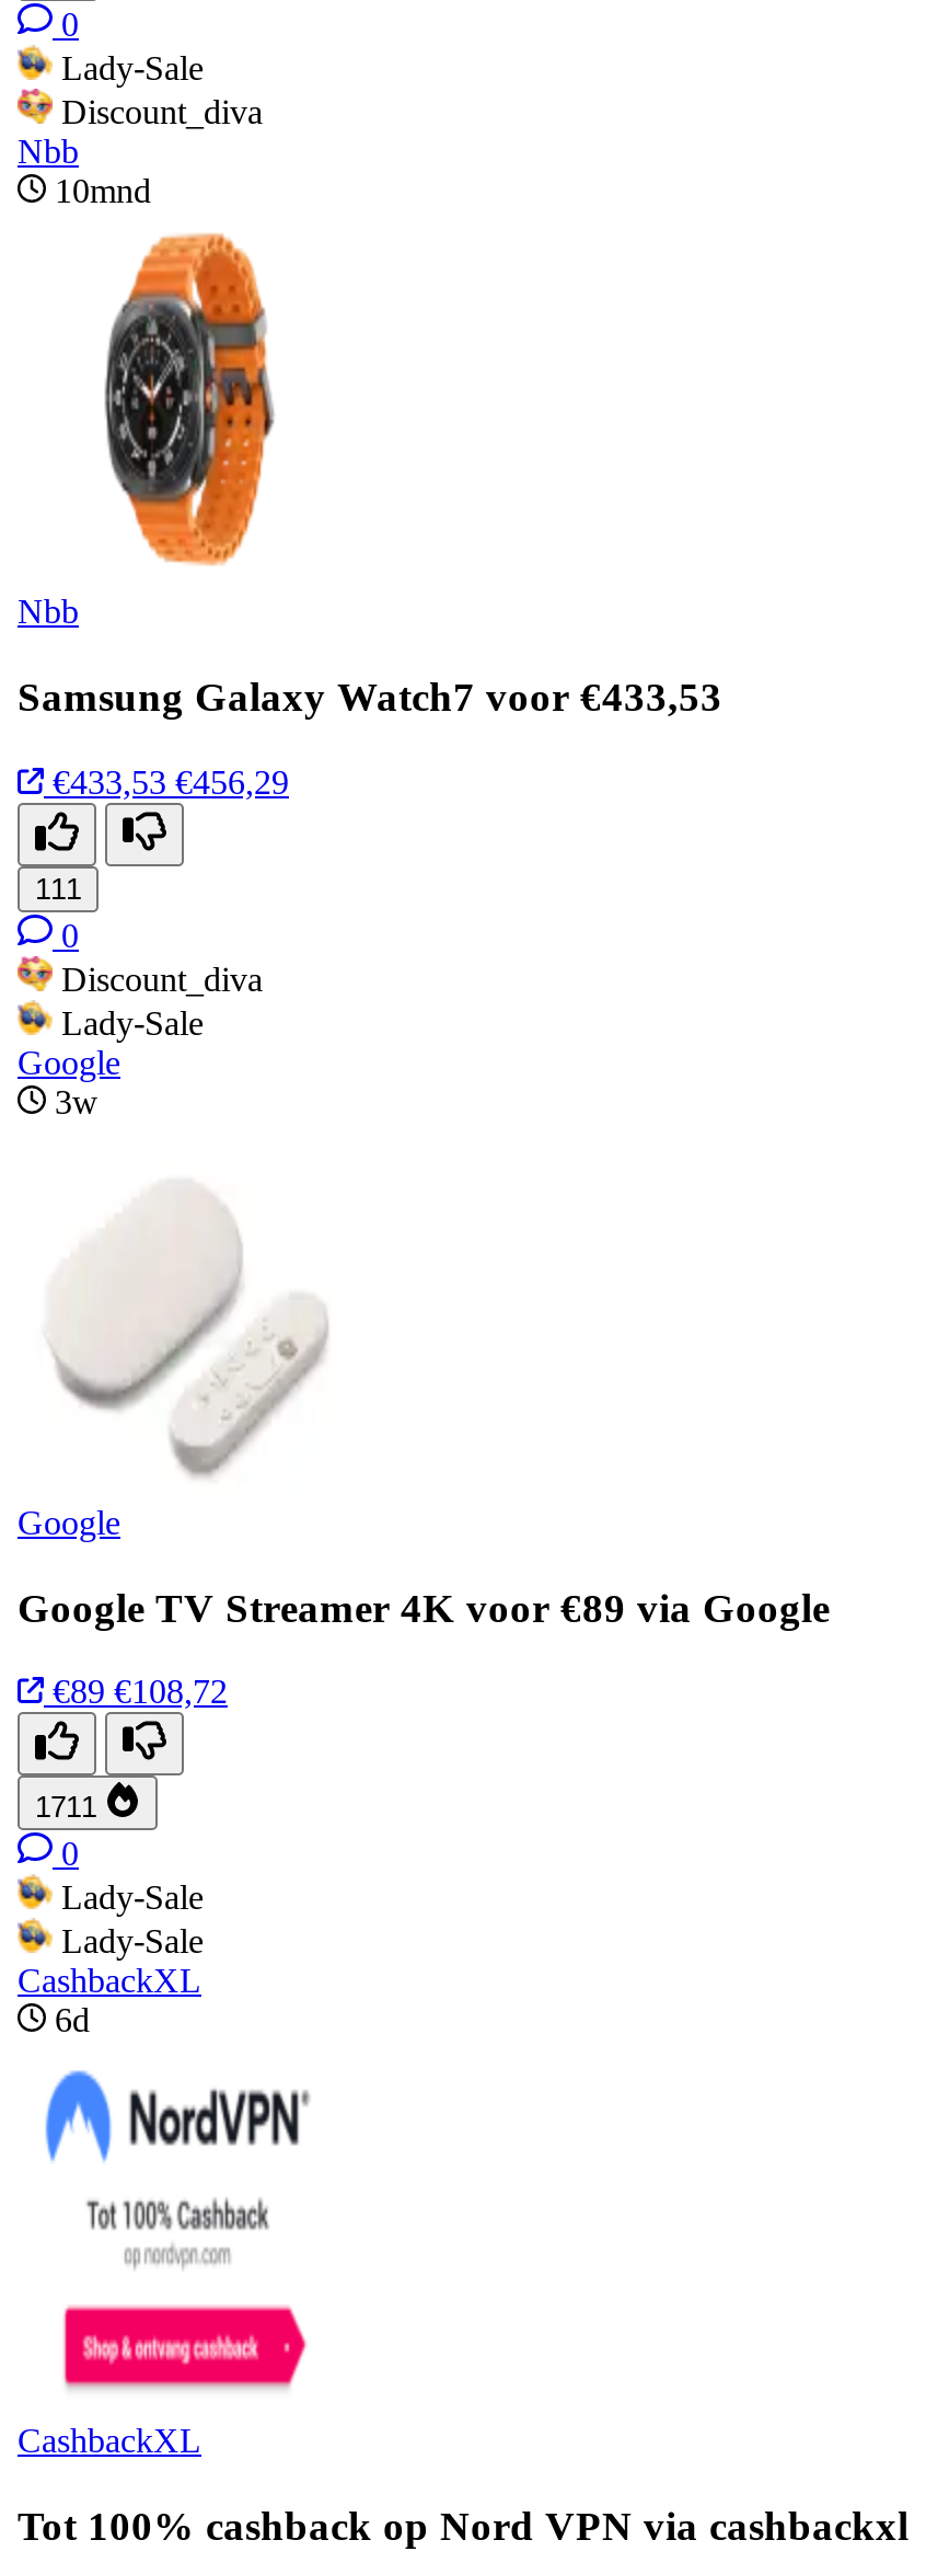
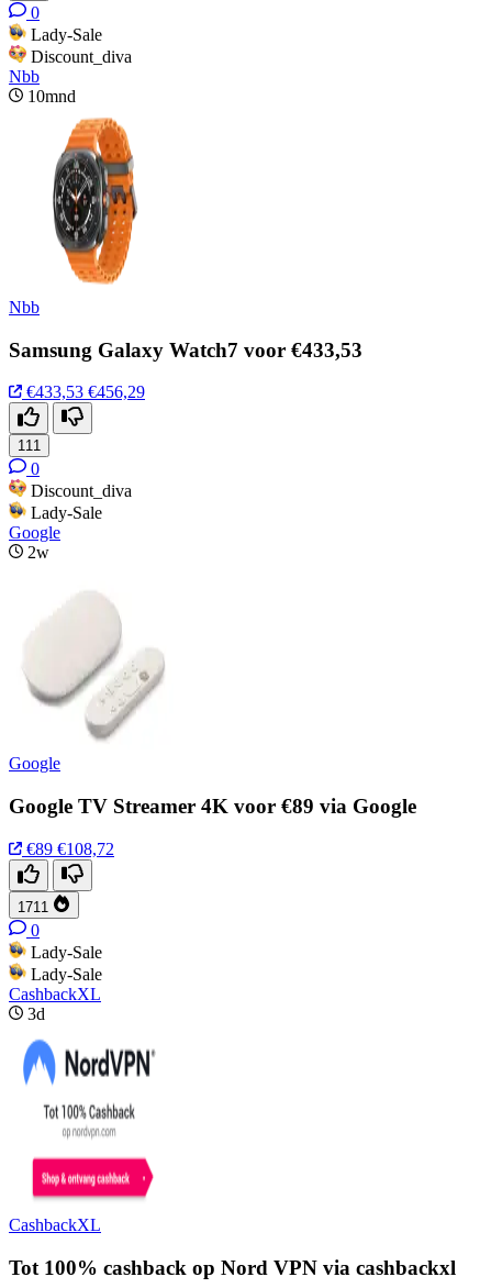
- 3w
+ 2w

- 6d
+ 3d
